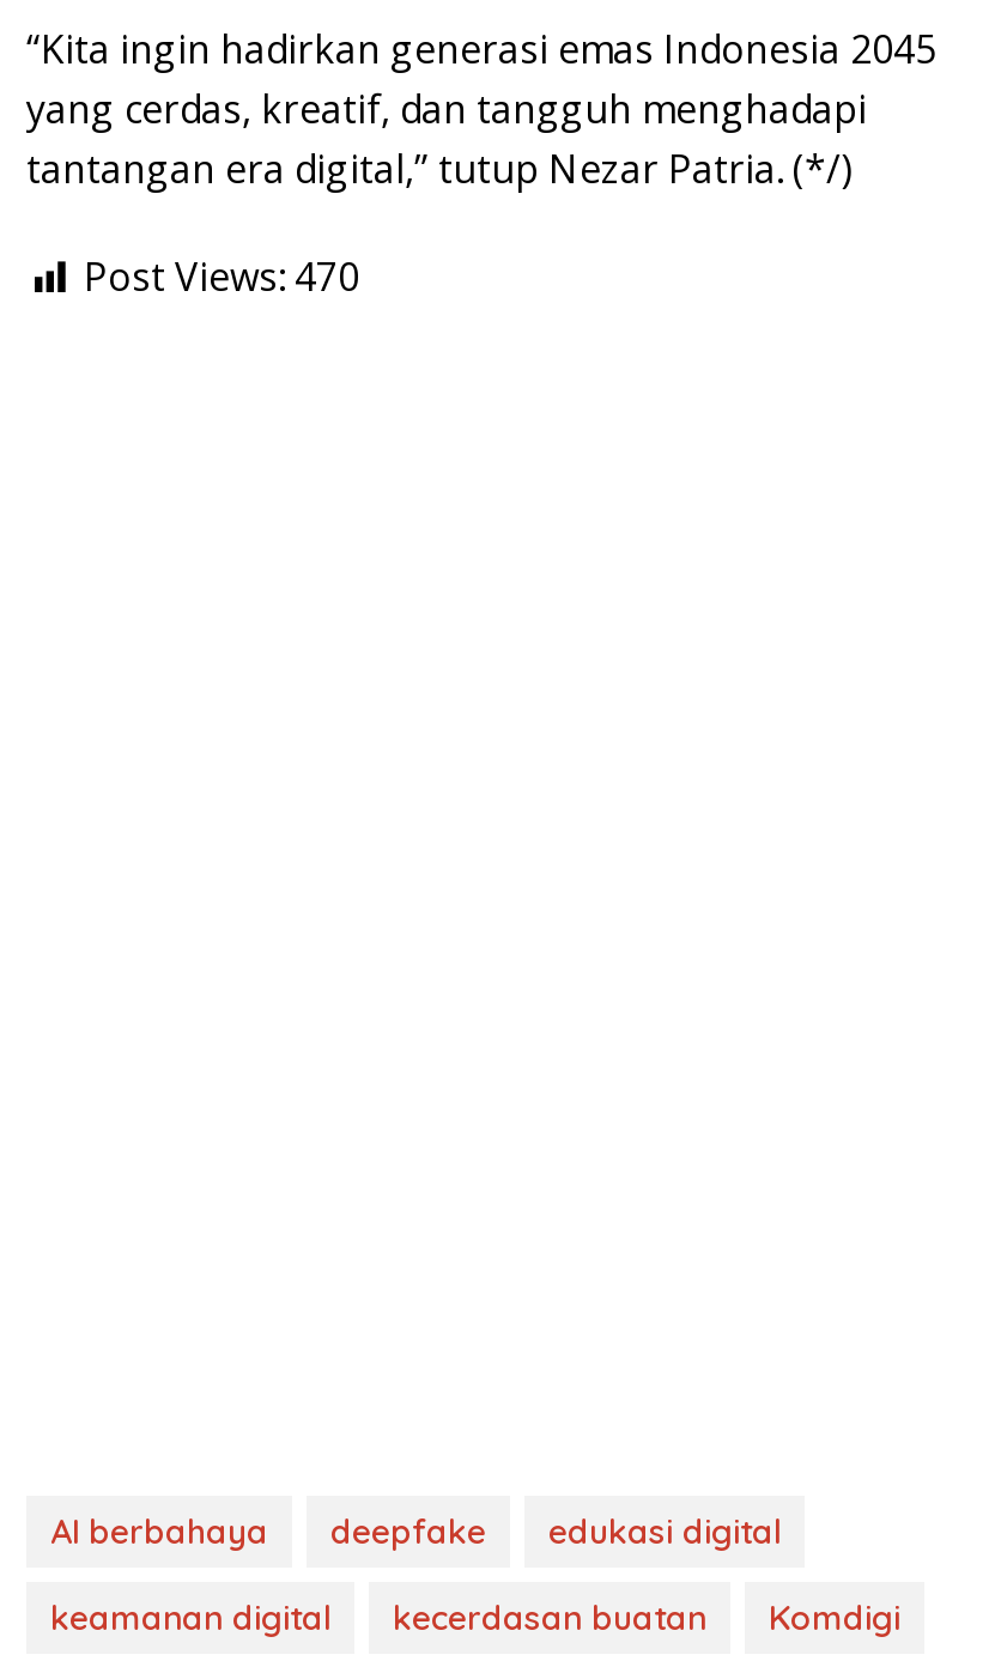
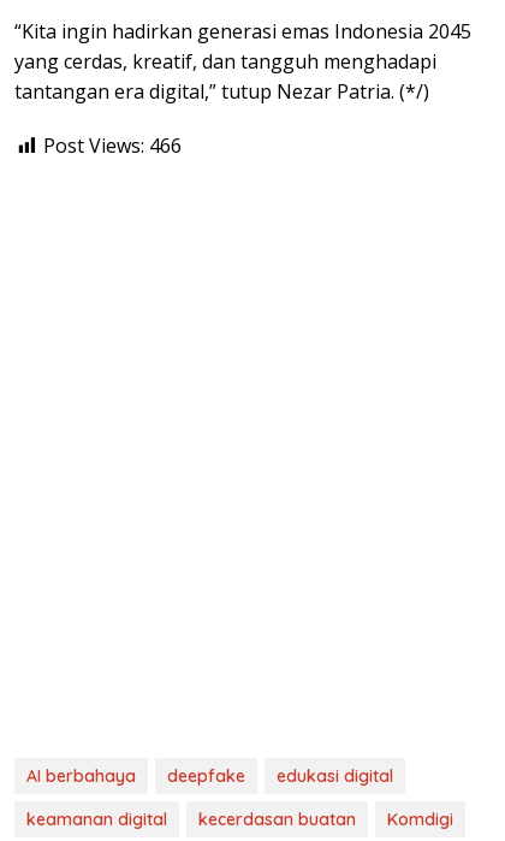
- Post Views: 470
+ Post Views: 466
